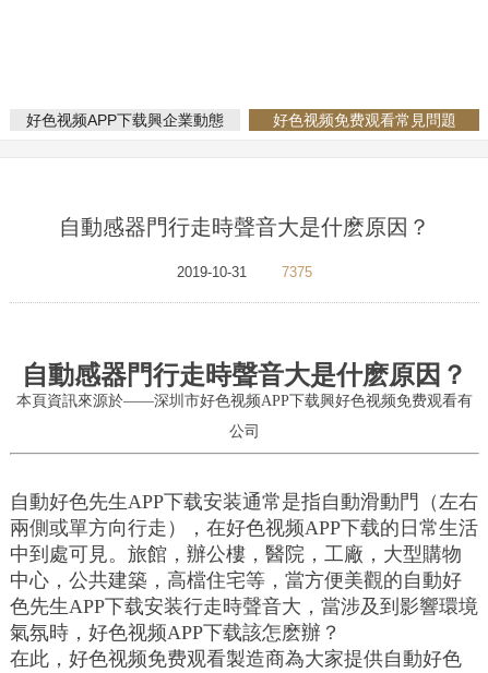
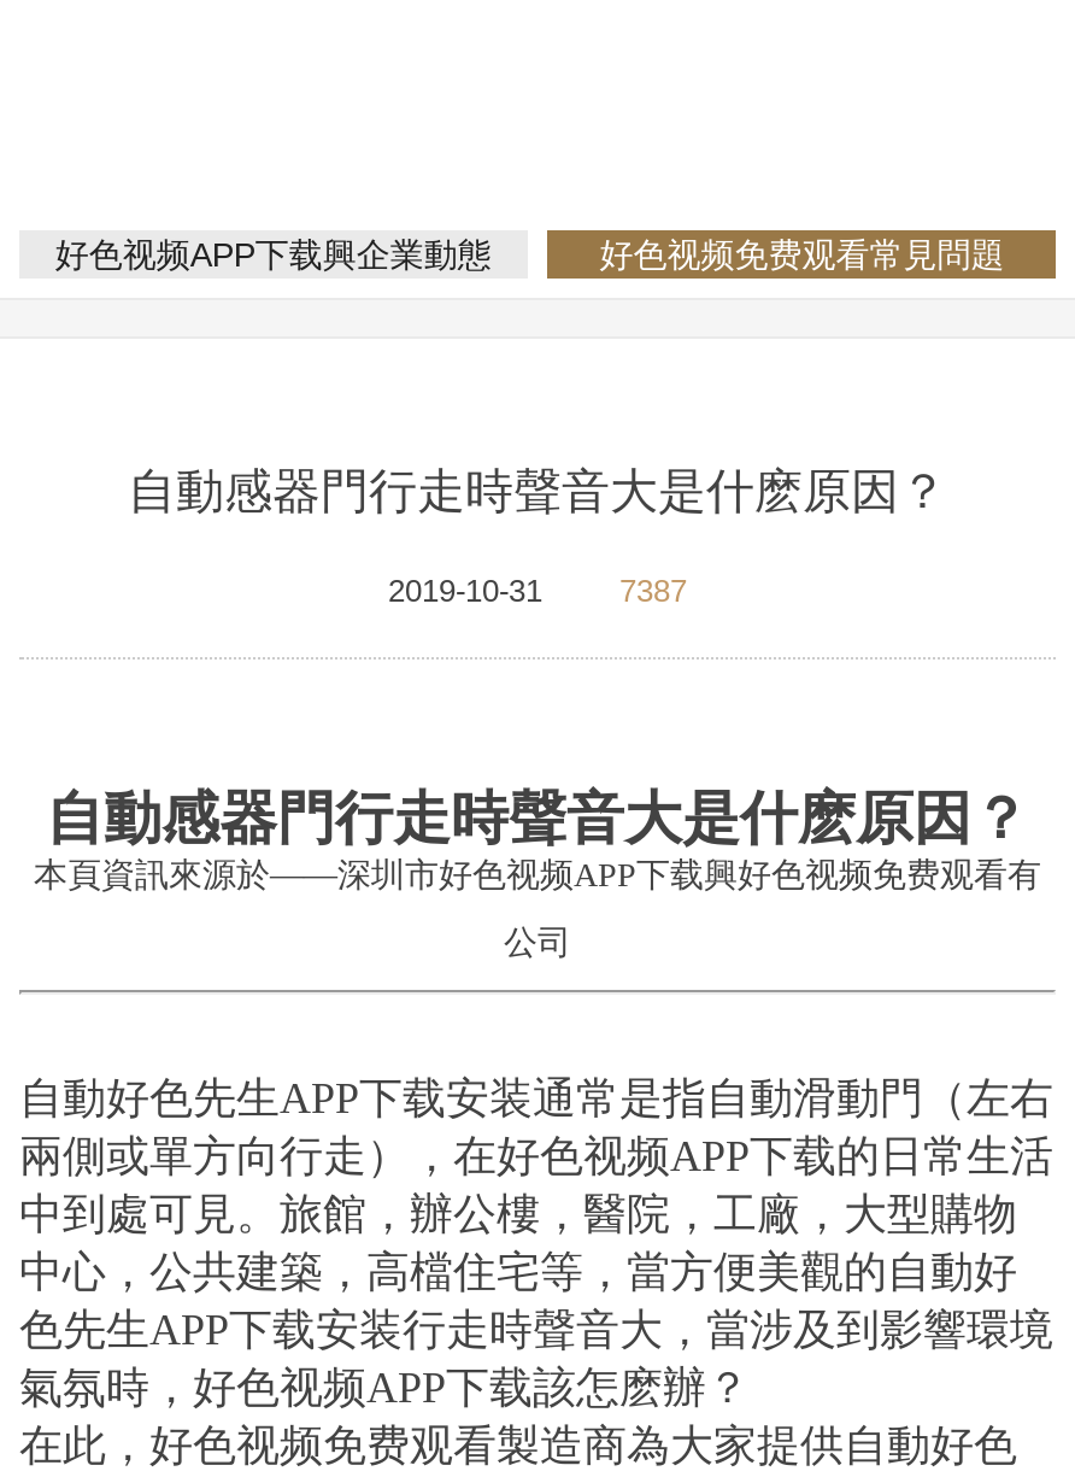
- 2019-10-31 7375
+ 2019-10-31 7387
